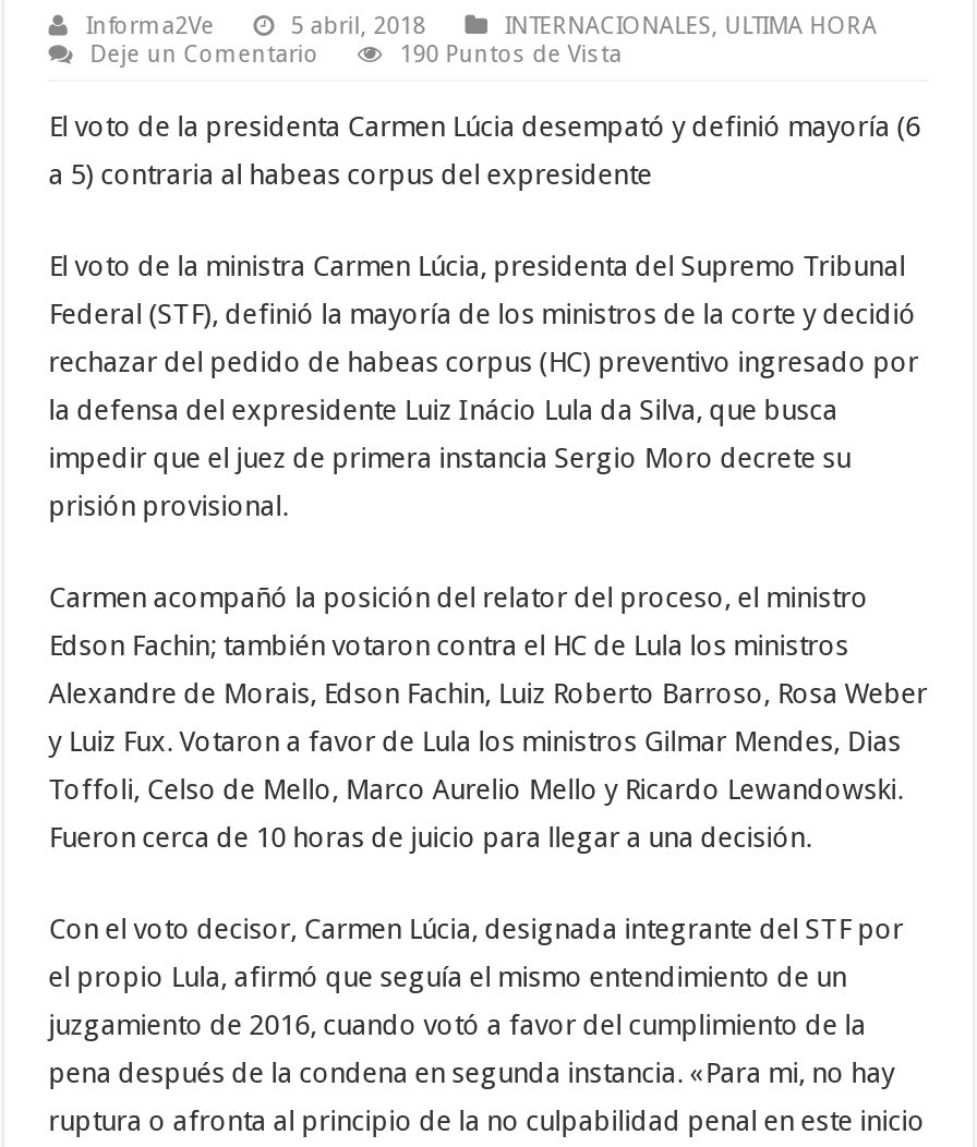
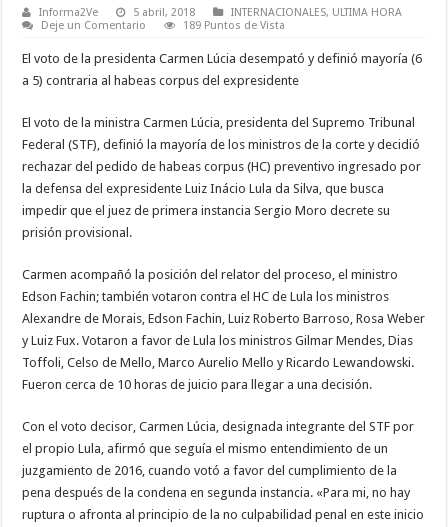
- 190 Puntos de Vista
+ 189 Puntos de Vista
